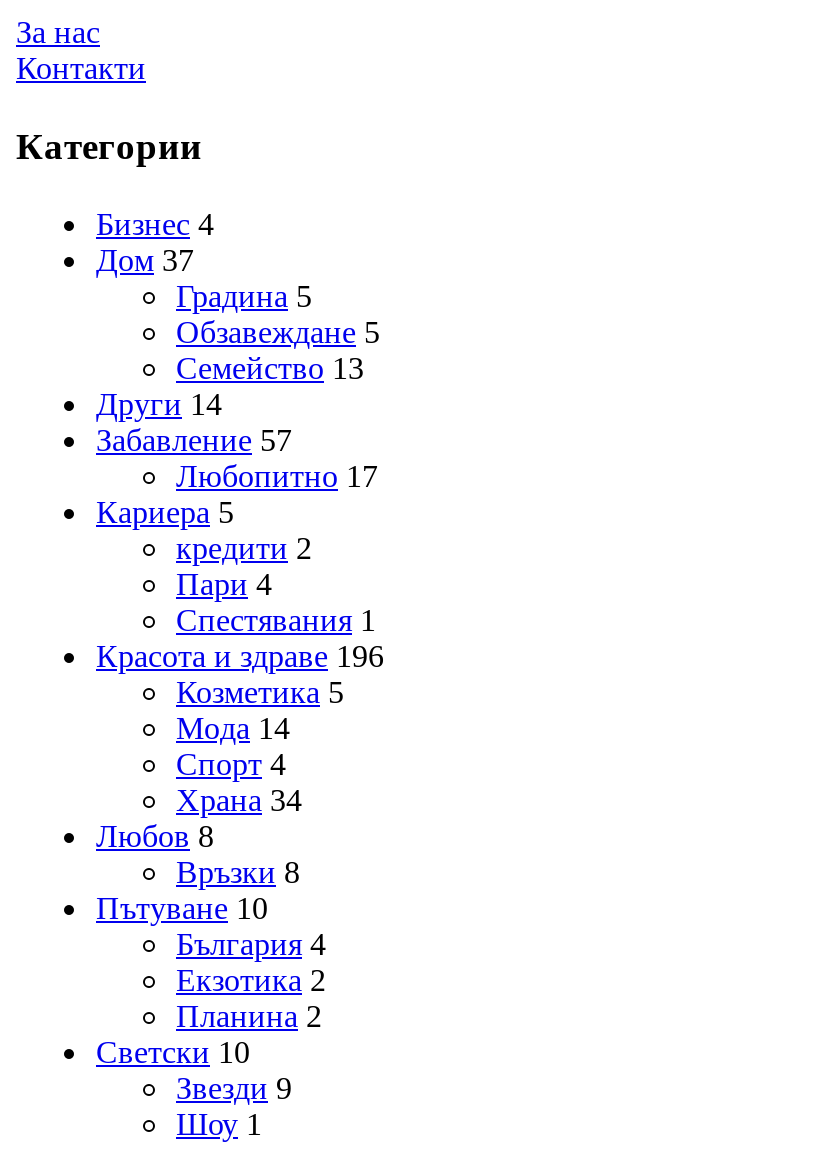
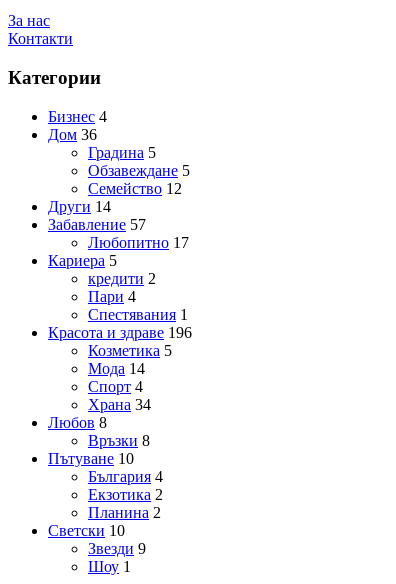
- Дом 37
+ Дом 36

- Семейство 13
+ Семейство 12
